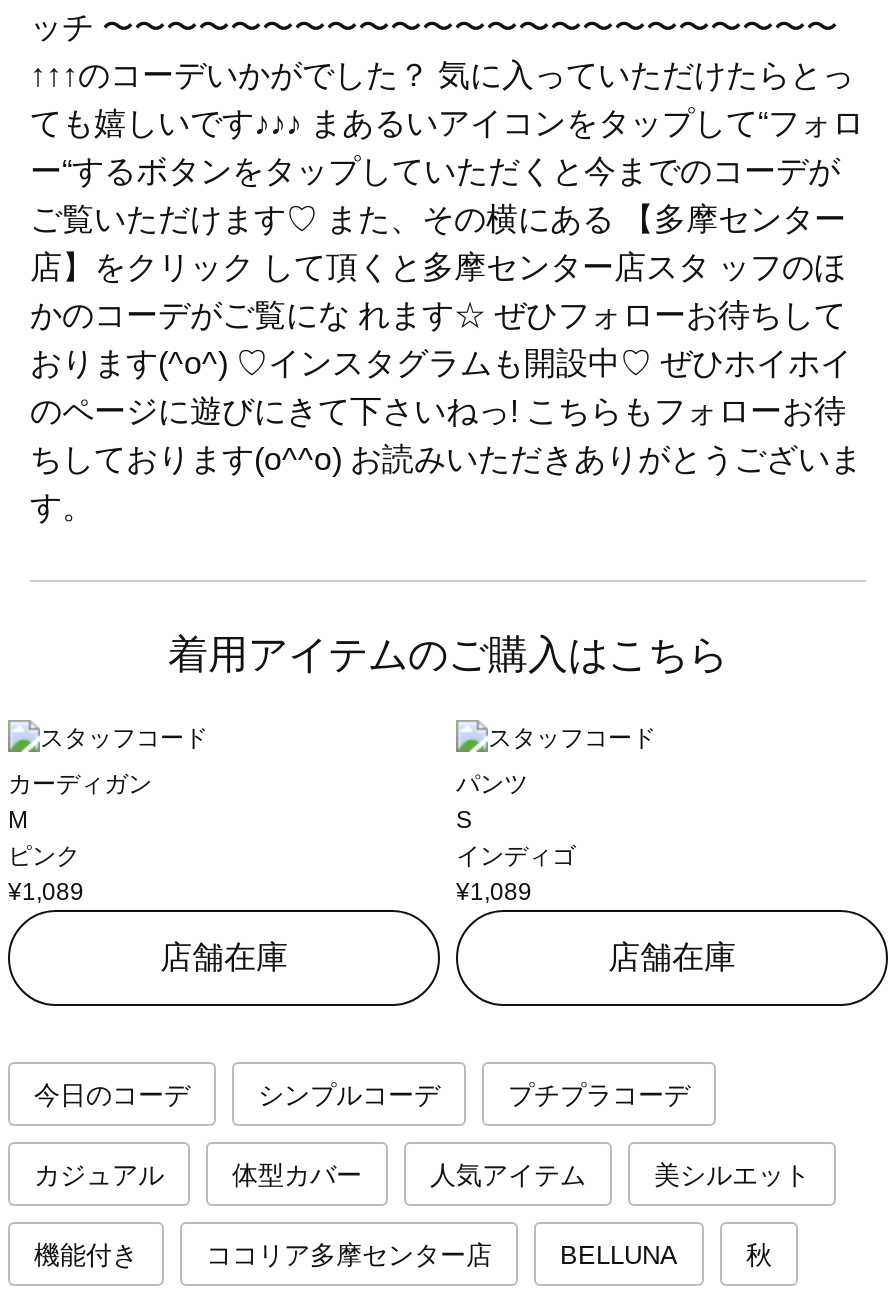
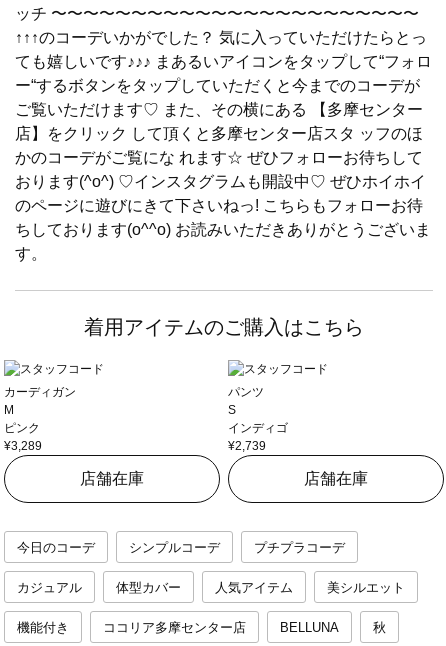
- ¥1,089
+ ¥3,289

- ¥1,089
+ ¥2,739
